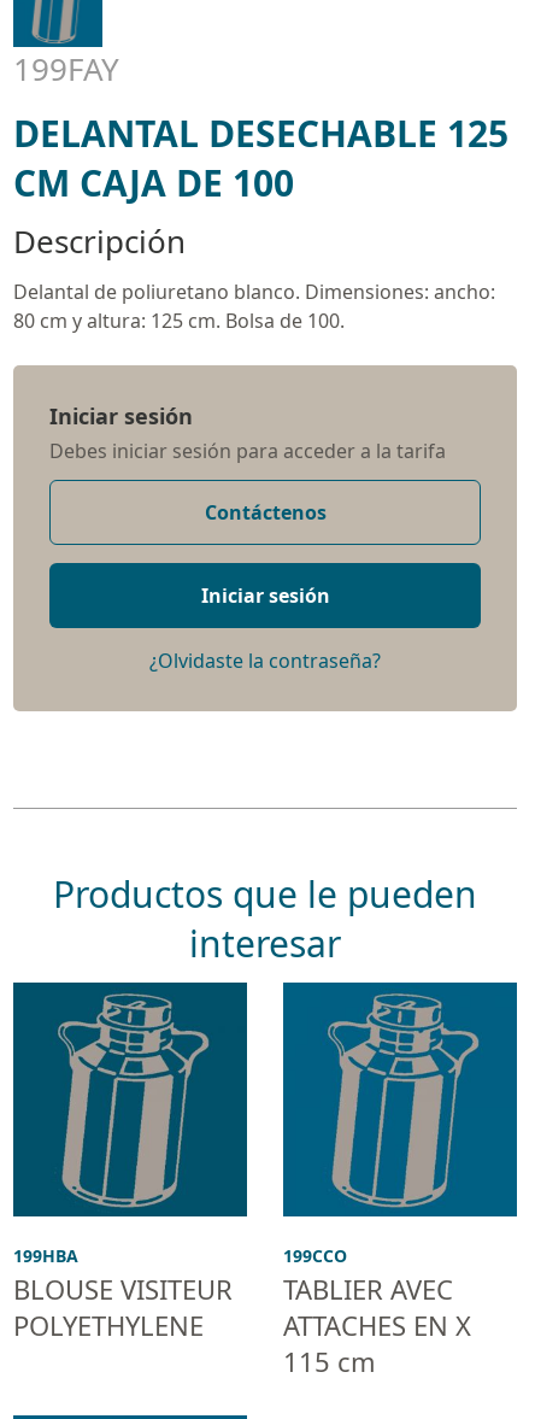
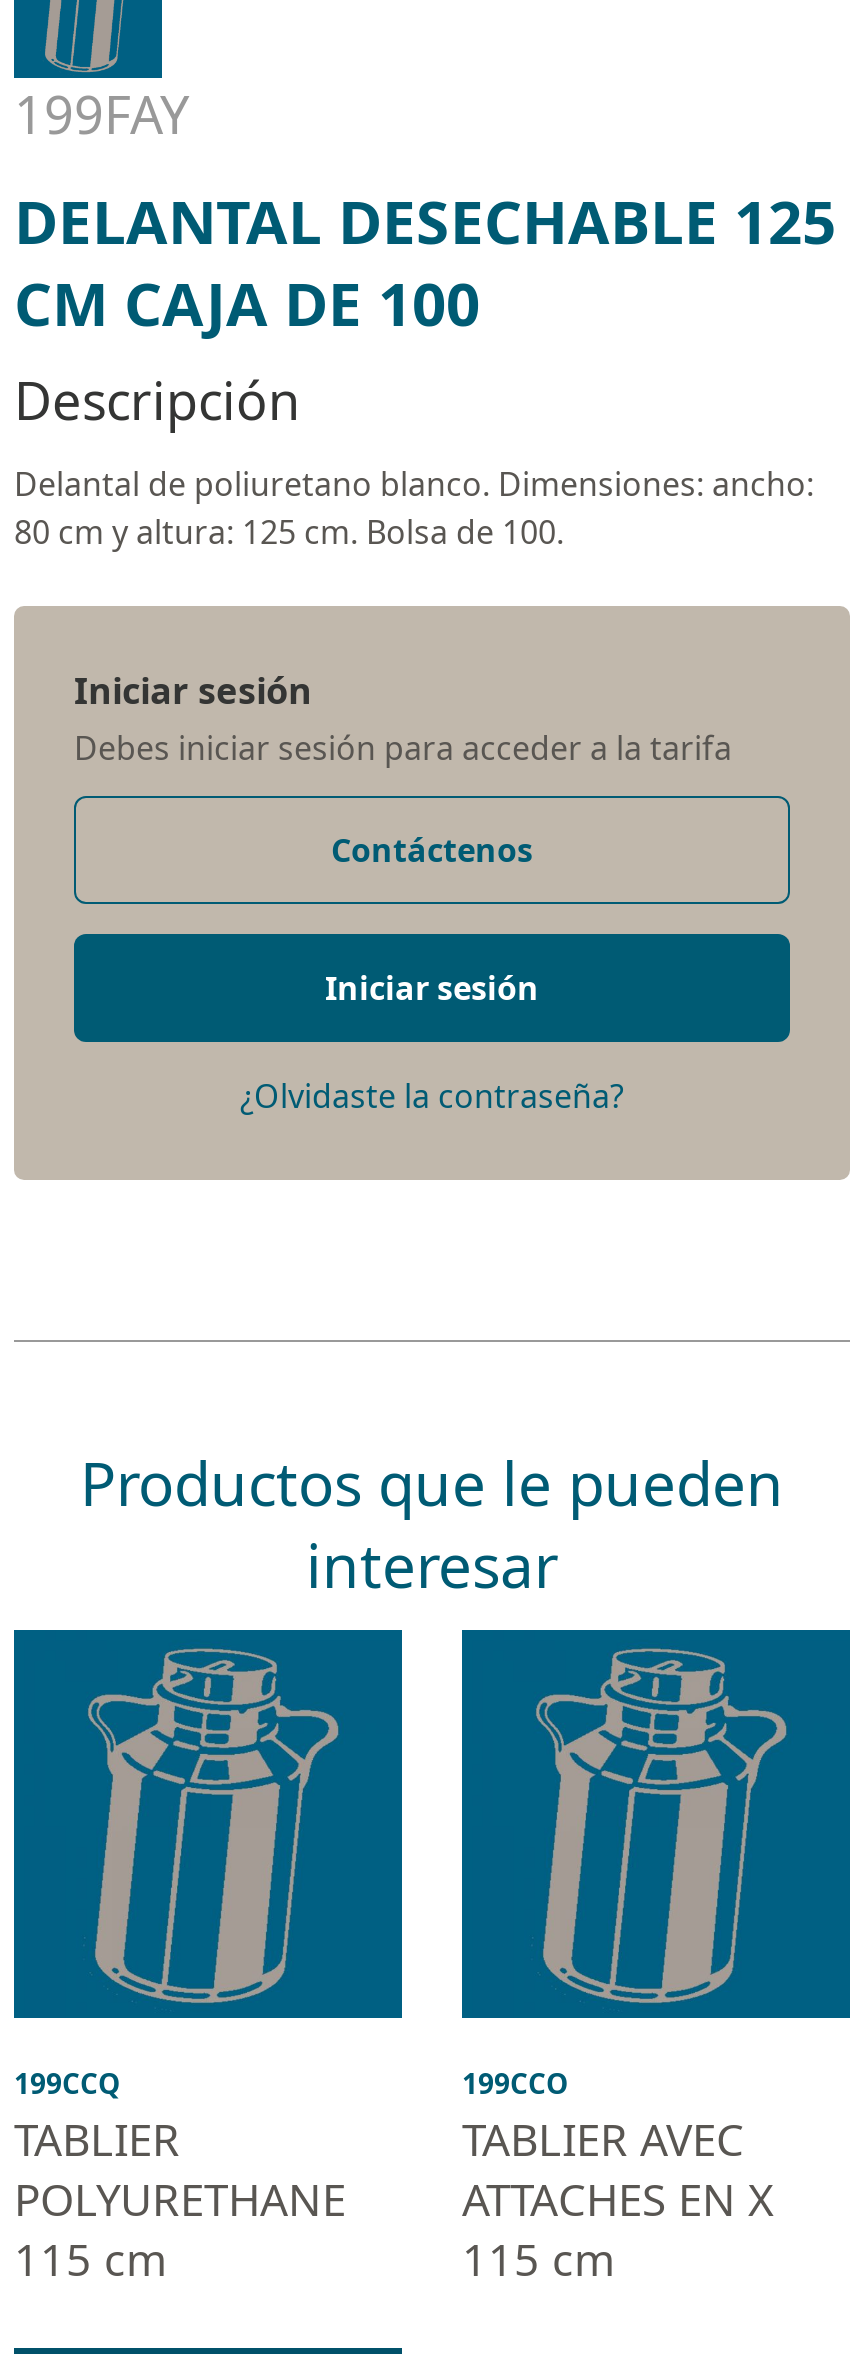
- 199HBA
- BLOUSE VISITEUR
- POLYETHYLENE
+ 199CCQ
+ TABLIER
+ POLYURETHANE
+ 115 cm
